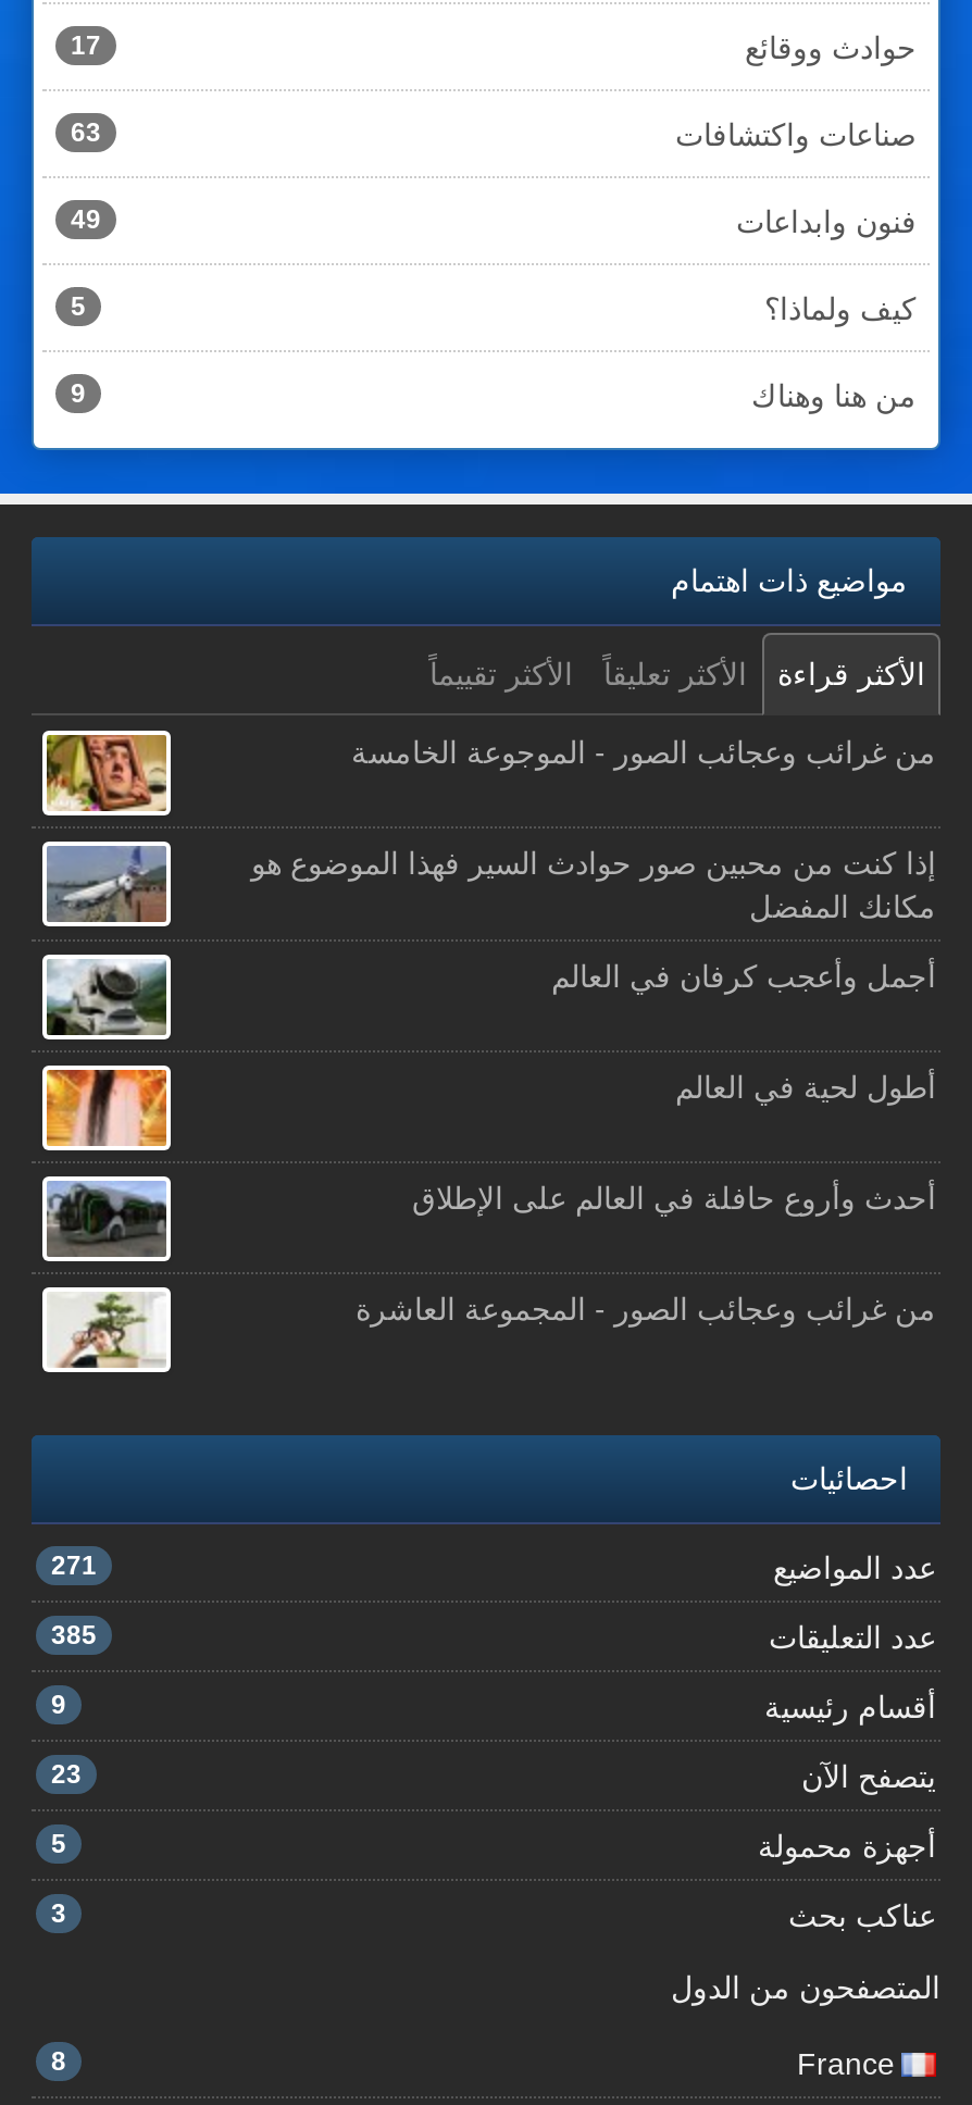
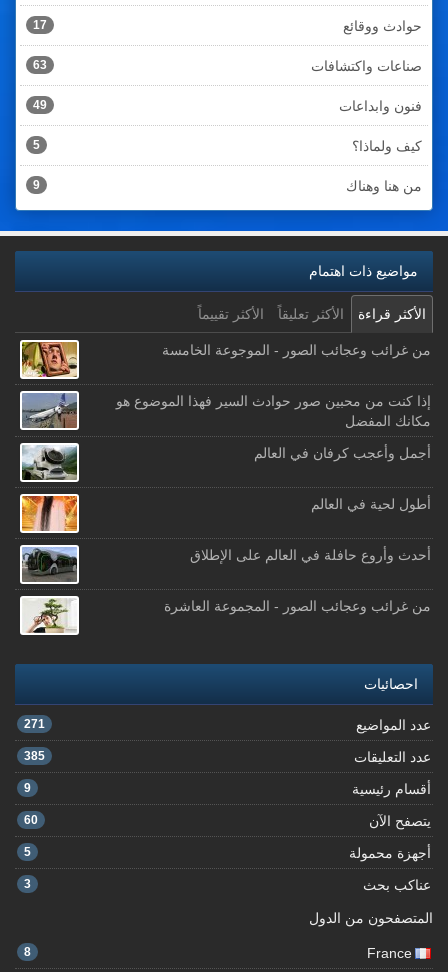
- 23
+ 60
